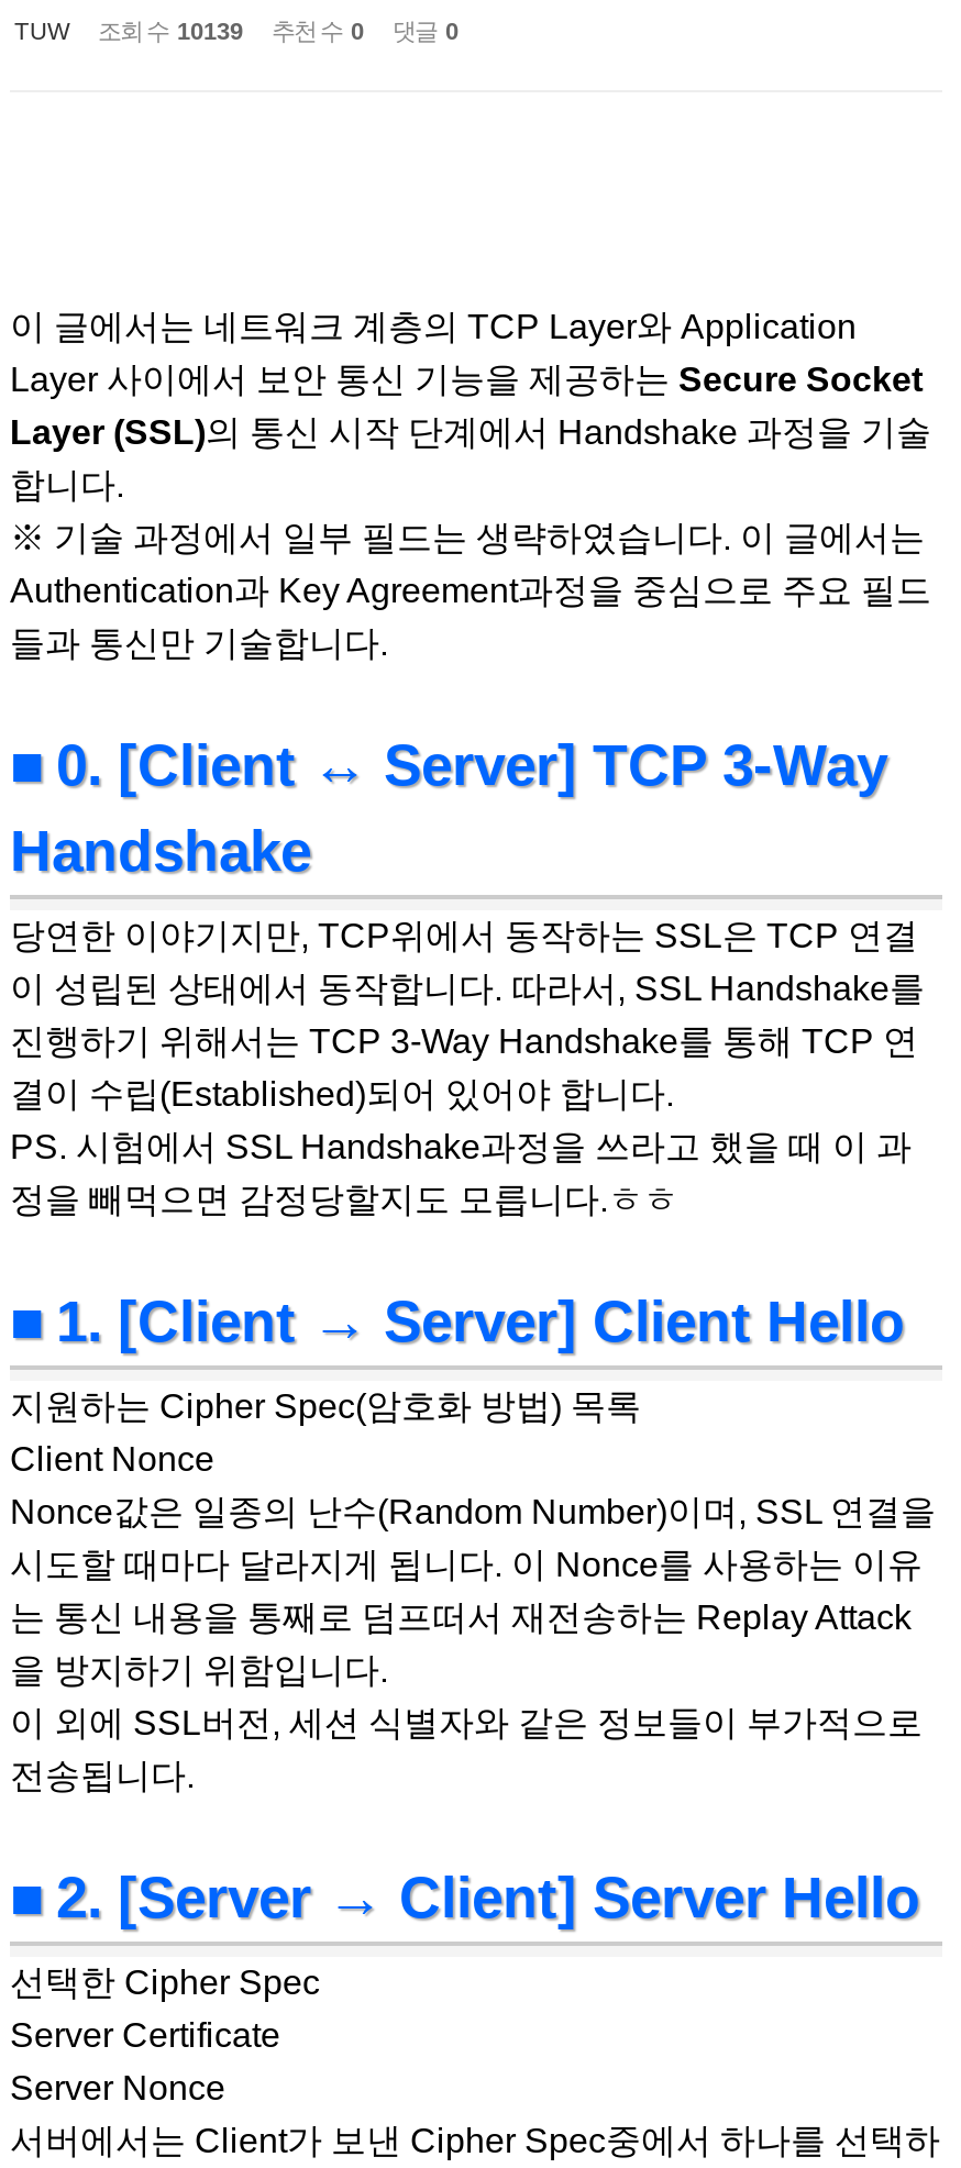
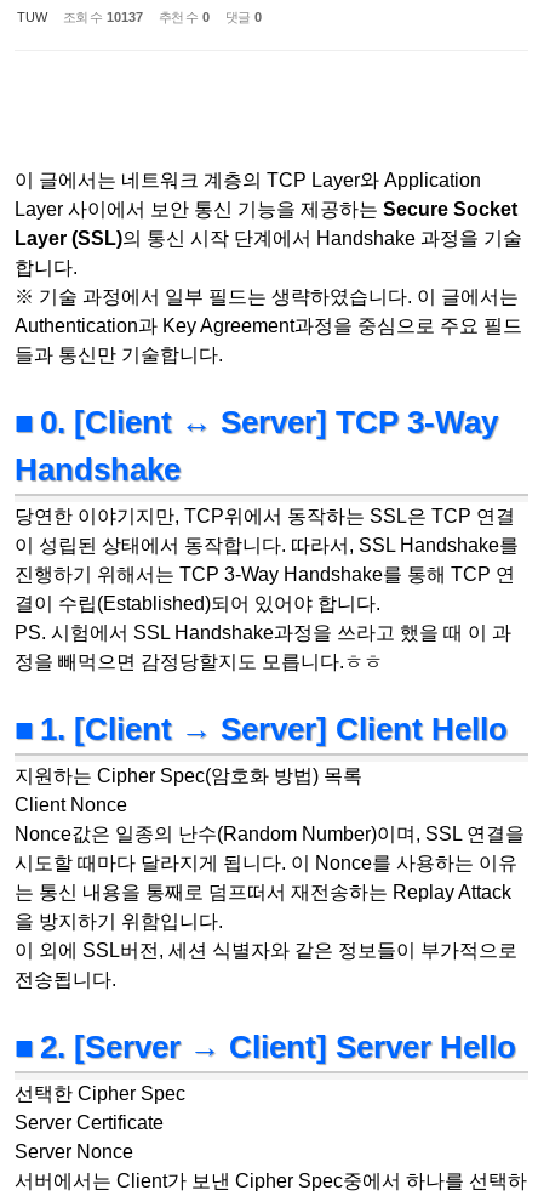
- TUW 조회 수 10139 추천 수 0 댓글 0
+ TUW 조회 수 10137 추천 수 0 댓글 0
